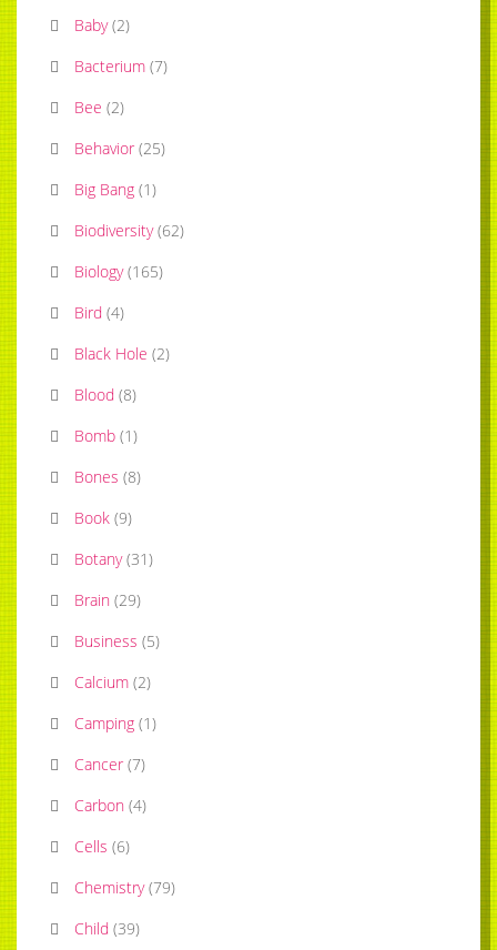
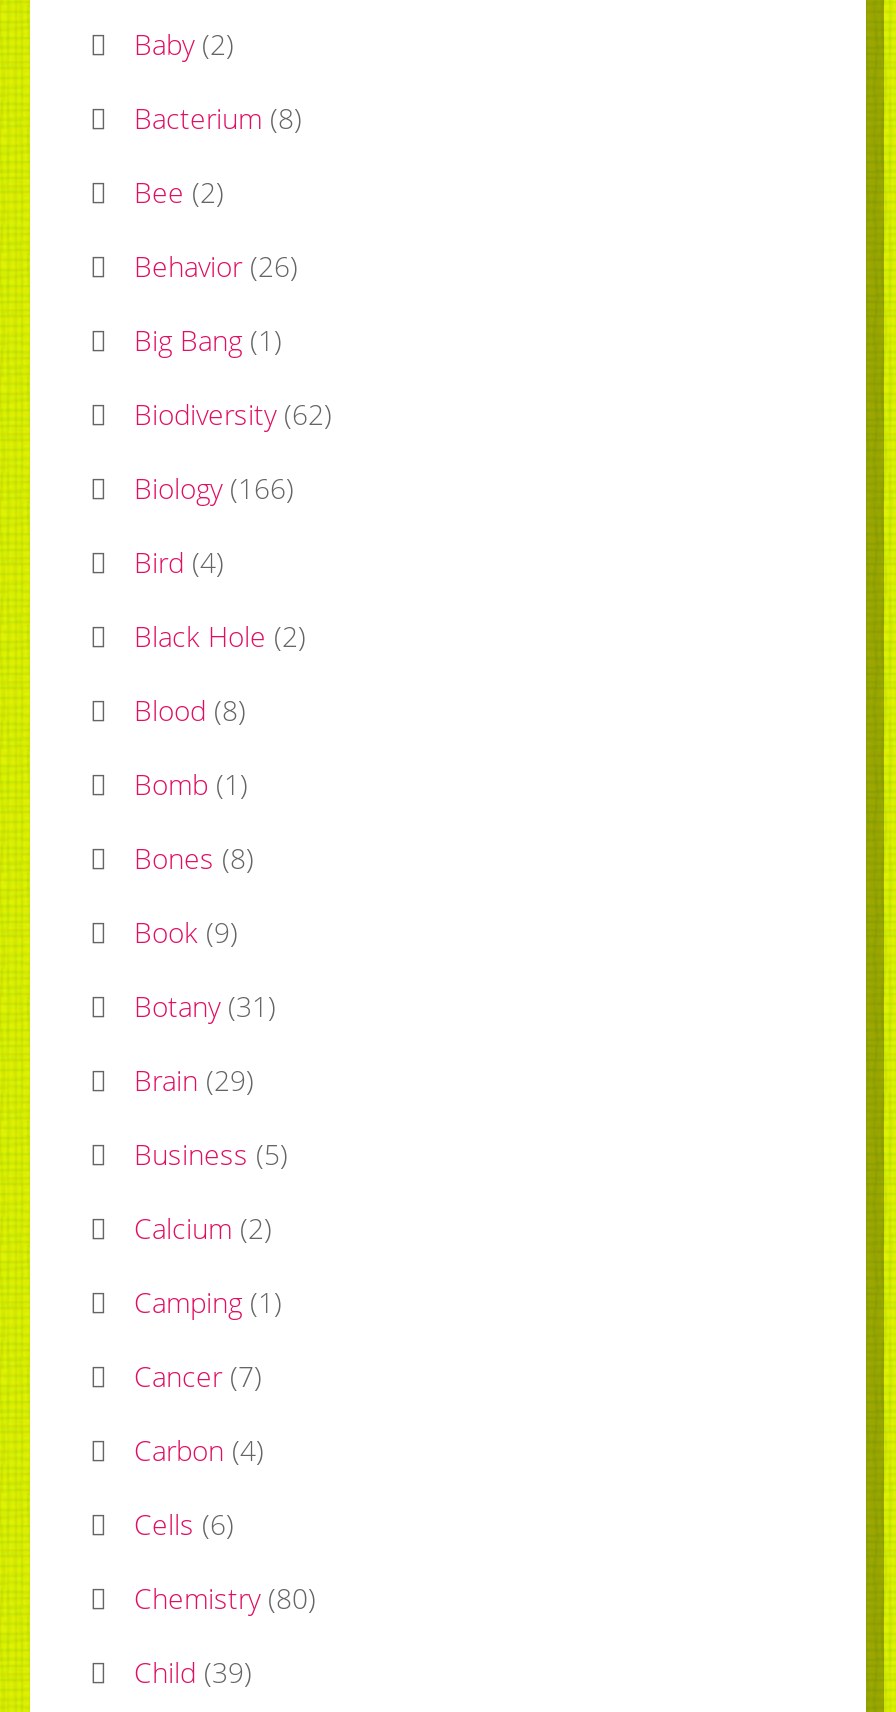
- Bacterium (7)
+ Bacterium (8)

- Behavior (25)
+ Behavior (26)

- Biology (165)
+ Biology (166)

- Chemistry (79)
+ Chemistry (80)
